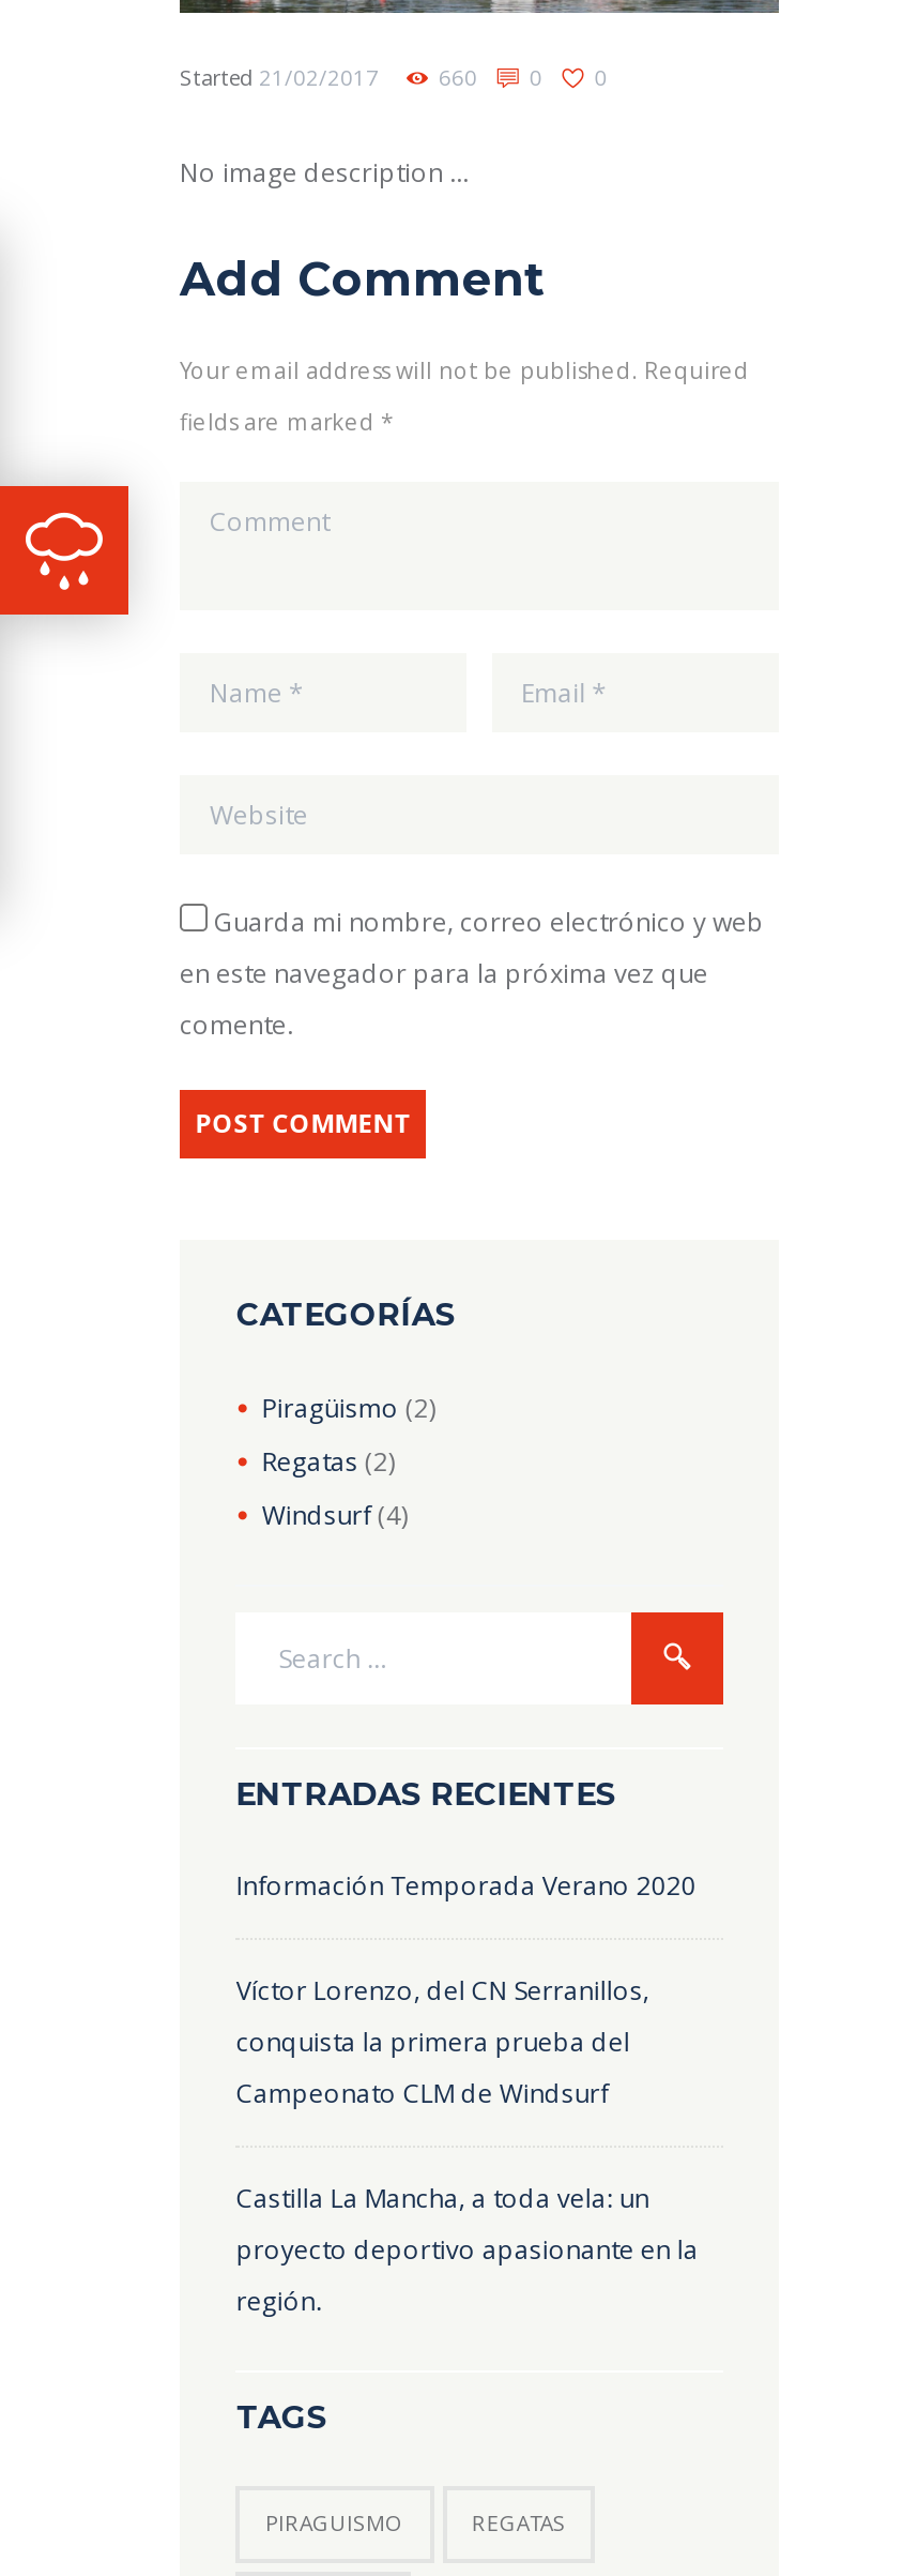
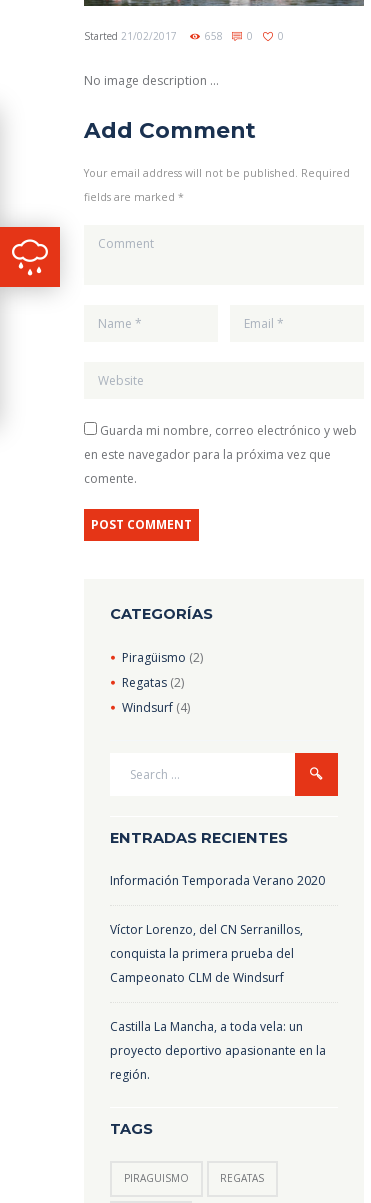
- Started 21/02/2017 660 0 0
+ Started 21/02/2017 658 0 0
